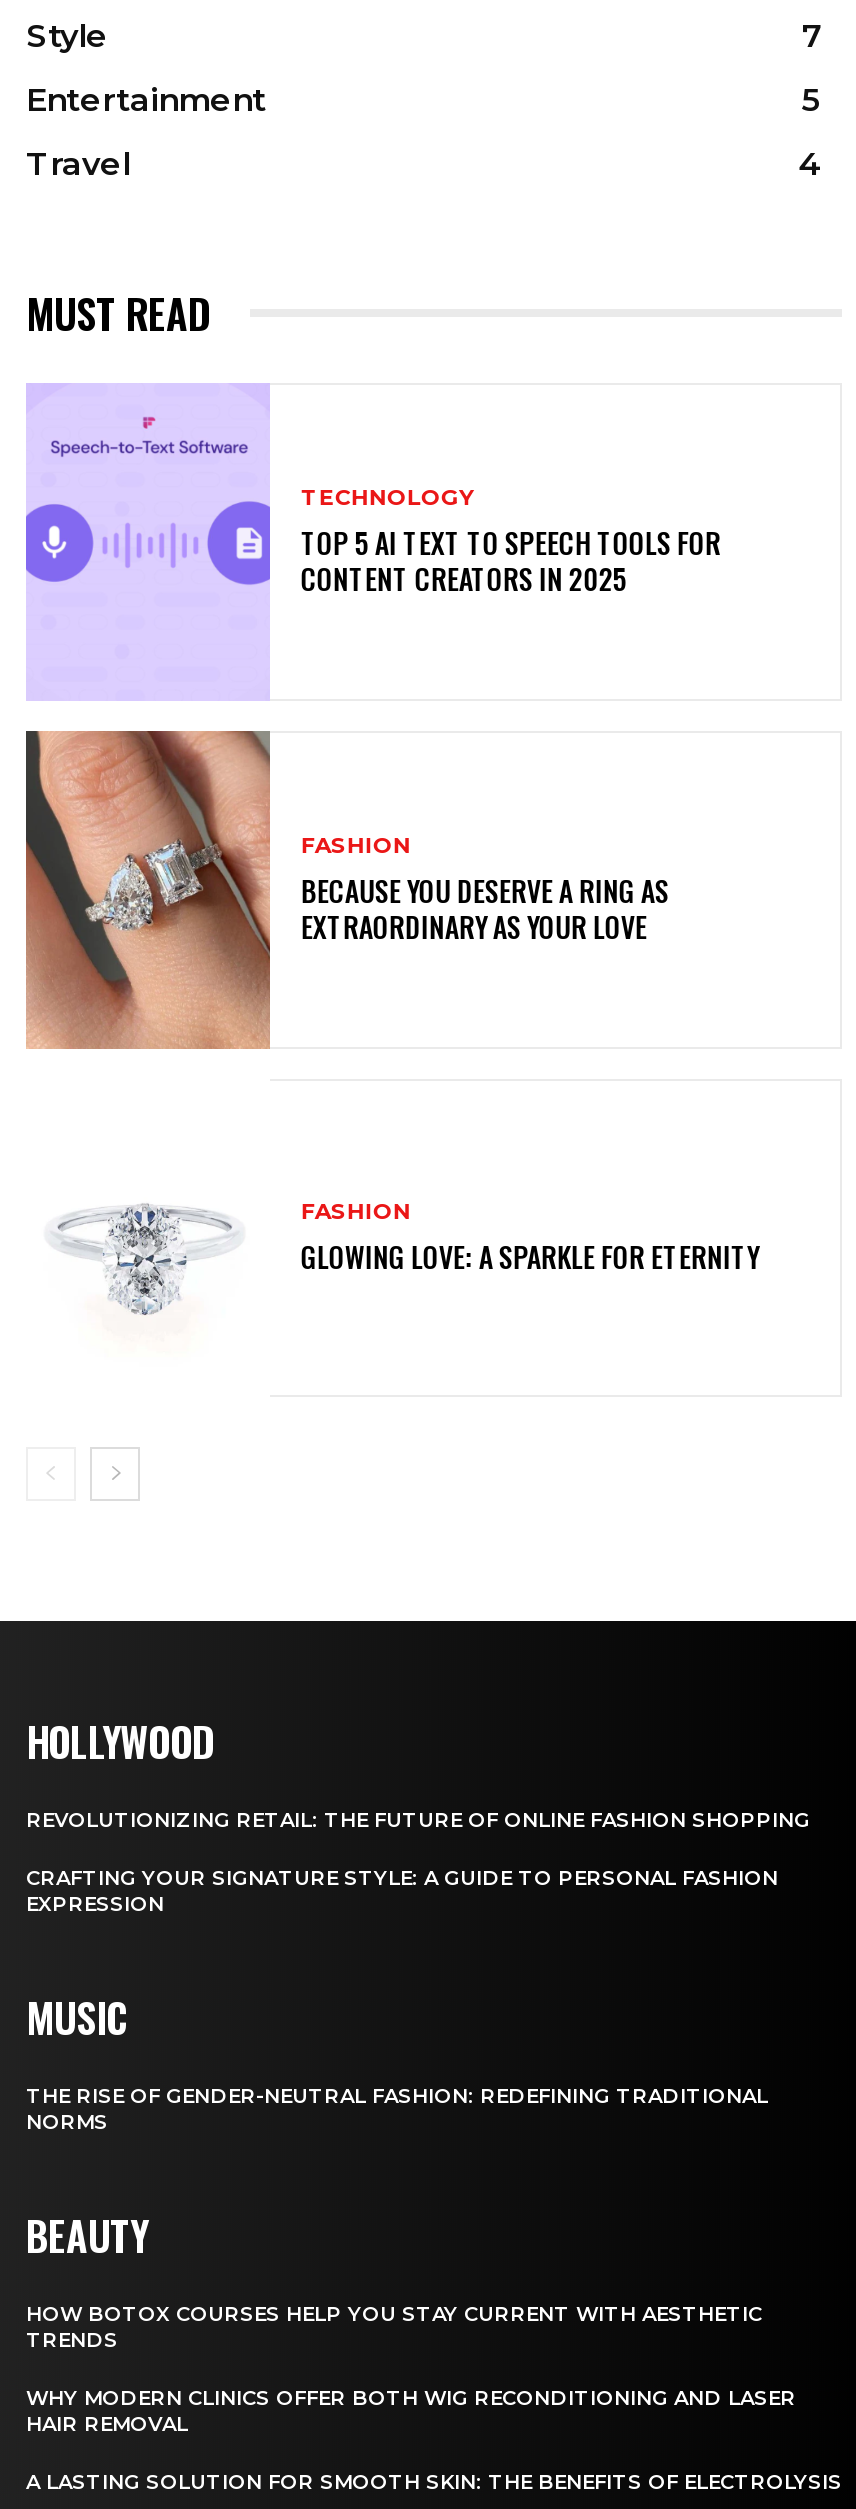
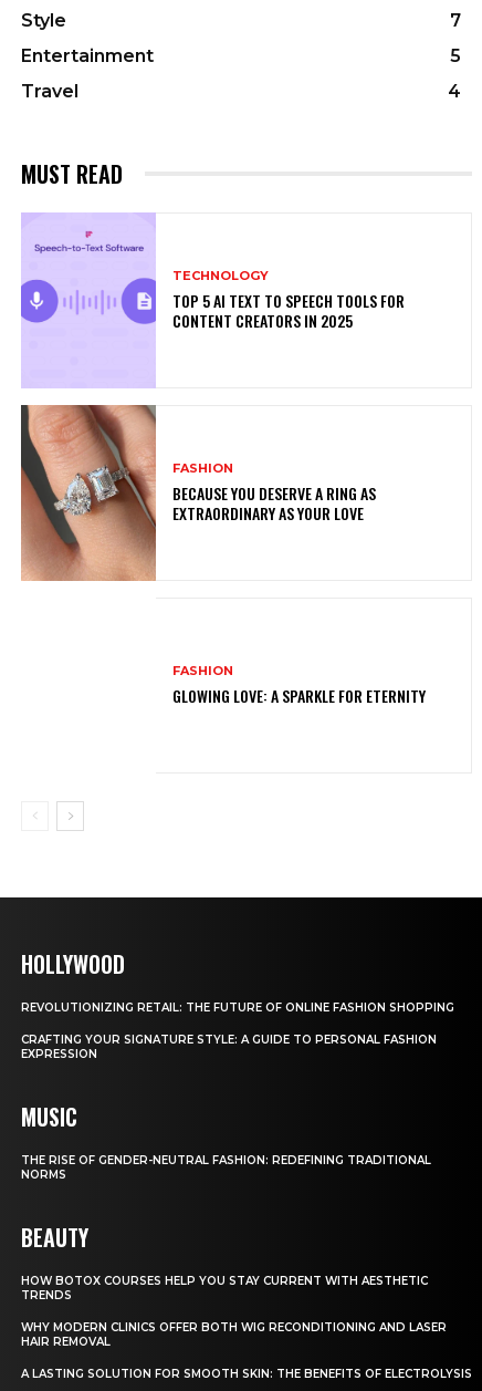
- [image]
